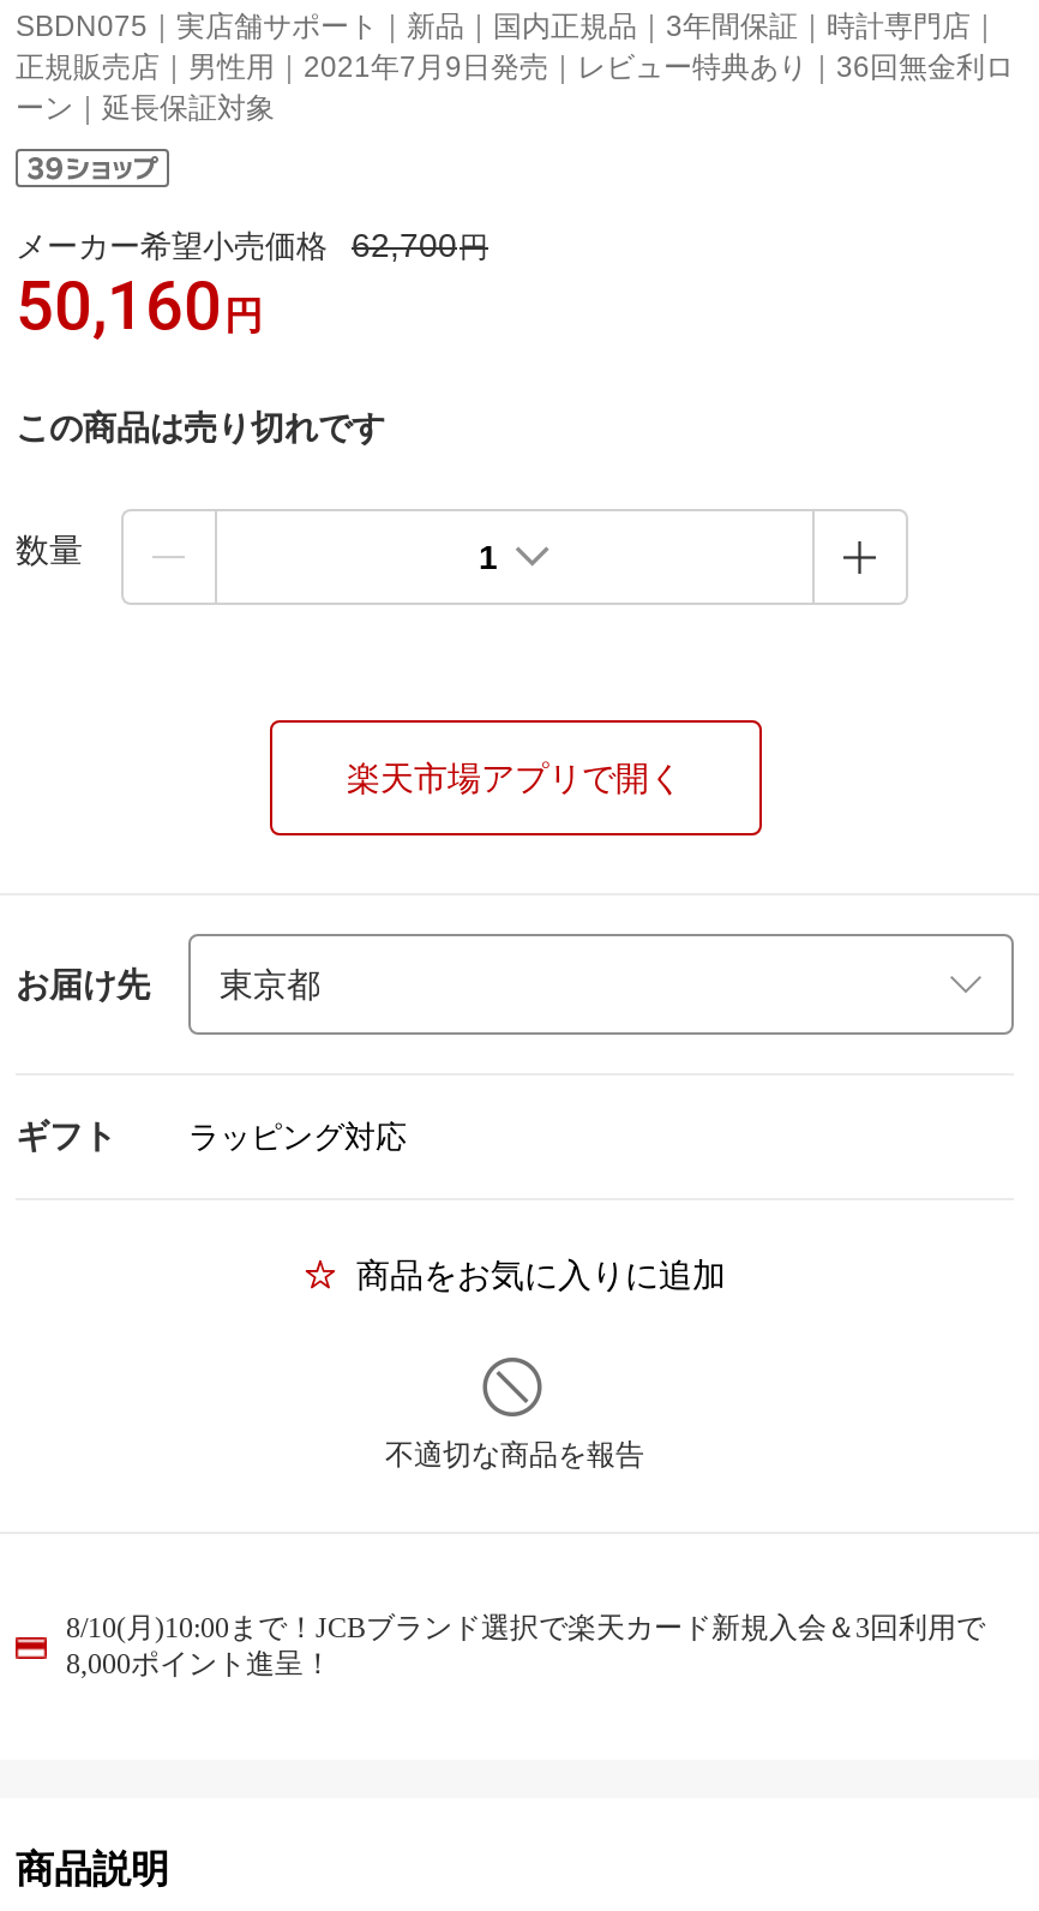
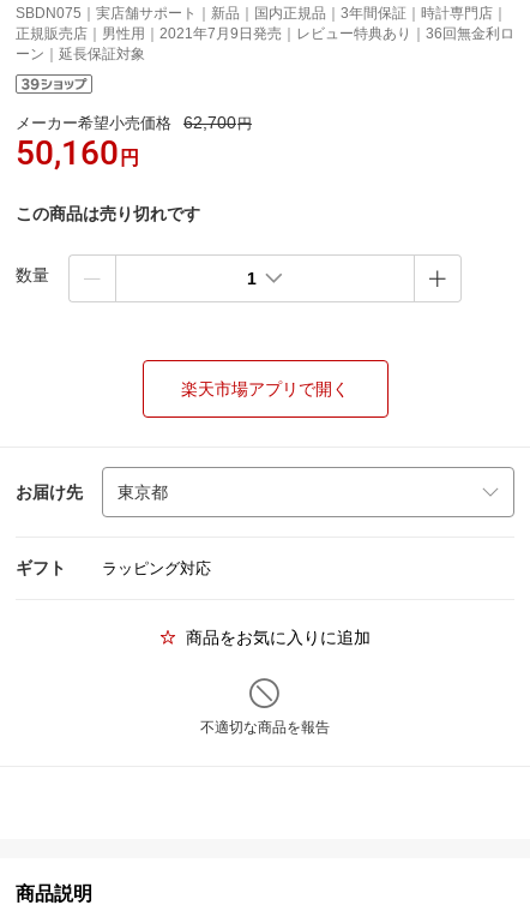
- 8/10(月)10:00まで！JCBブランド選択で楽天カード新規入会＆3回利用で
- 8,000ポイント進呈！
